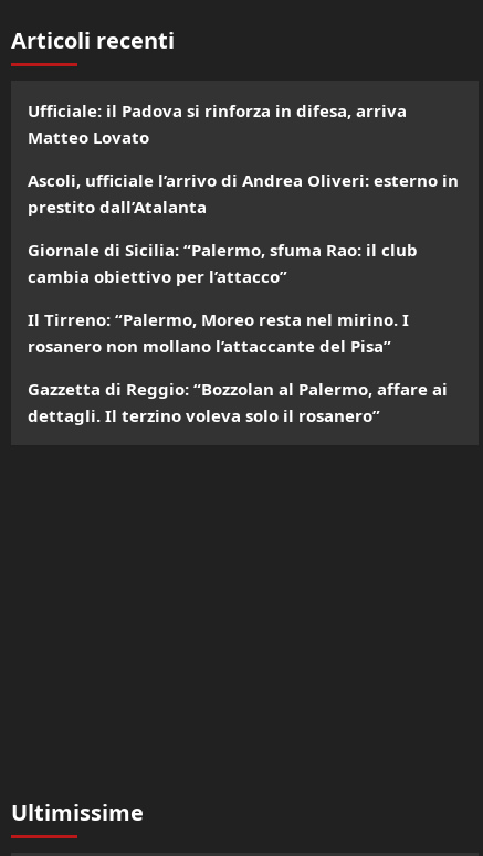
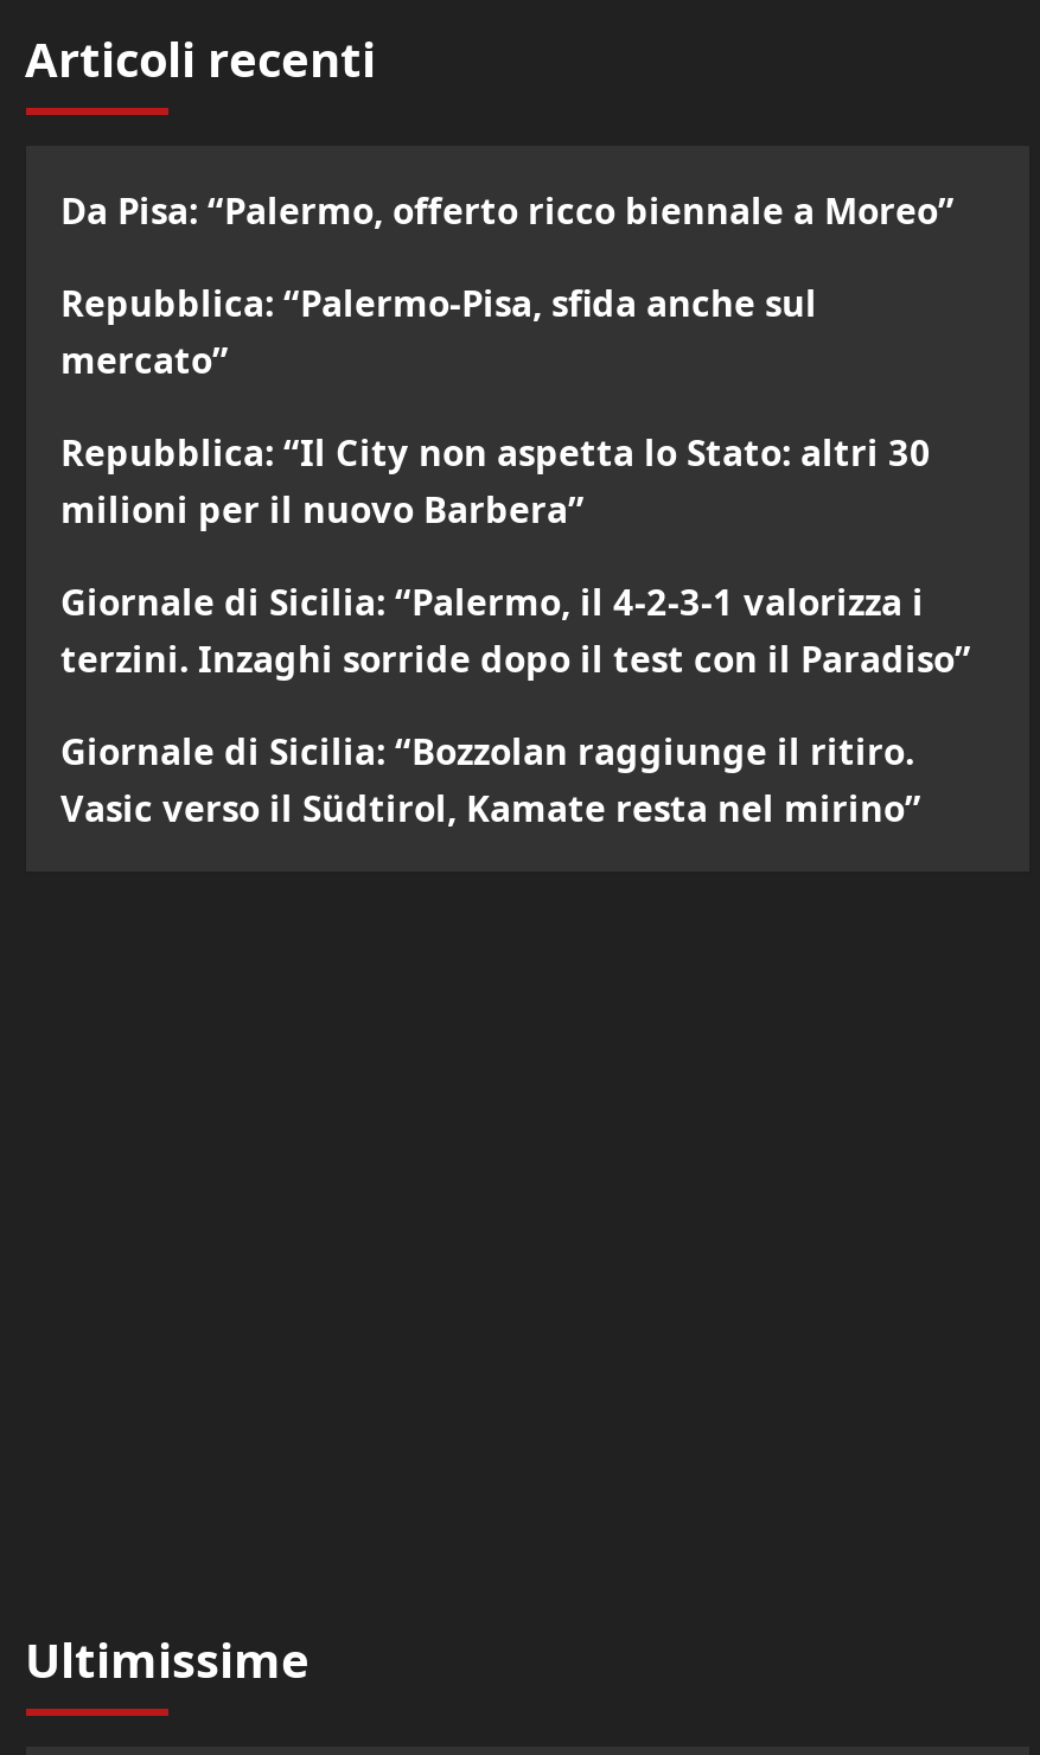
- Ufficiale: il Padova si rinforza in difesa, arriva
- Matteo Lovato
+ Da Pisa: “Palermo, offerto ricco biennale a Moreo”

- Ascoli, ufficiale l’arrivo di Andrea Oliveri: esterno in
- prestito dall’Atalanta
+ Repubblica: “Palermo-Pisa, sfida anche sul
+ mercato”

- Giornale di Sicilia: “Palermo, sfuma Rao: il club
- cambia obiettivo per l’attacco”
+ Repubblica: “Il City non aspetta lo Stato: altri 30
+ milioni per il nuovo Barbera”

- Il Tirreno: “Palermo, Moreo resta nel mirino. I
- rosanero non mollano l’attaccante del Pisa”
+ Giornale di Sicilia: “Palermo, il 4-2-3-1 valorizza i
+ terzini. Inzaghi sorride dopo il test con il Paradiso”

- Gazzetta di Reggio: “Bozzolan al Palermo, affare ai
- dettagli. Il terzino voleva solo il rosanero”
+ Giornale di Sicilia: “Bozzolan raggiunge il ritiro.
+ Vasic verso il Südtirol, Kamate resta nel mirino”
